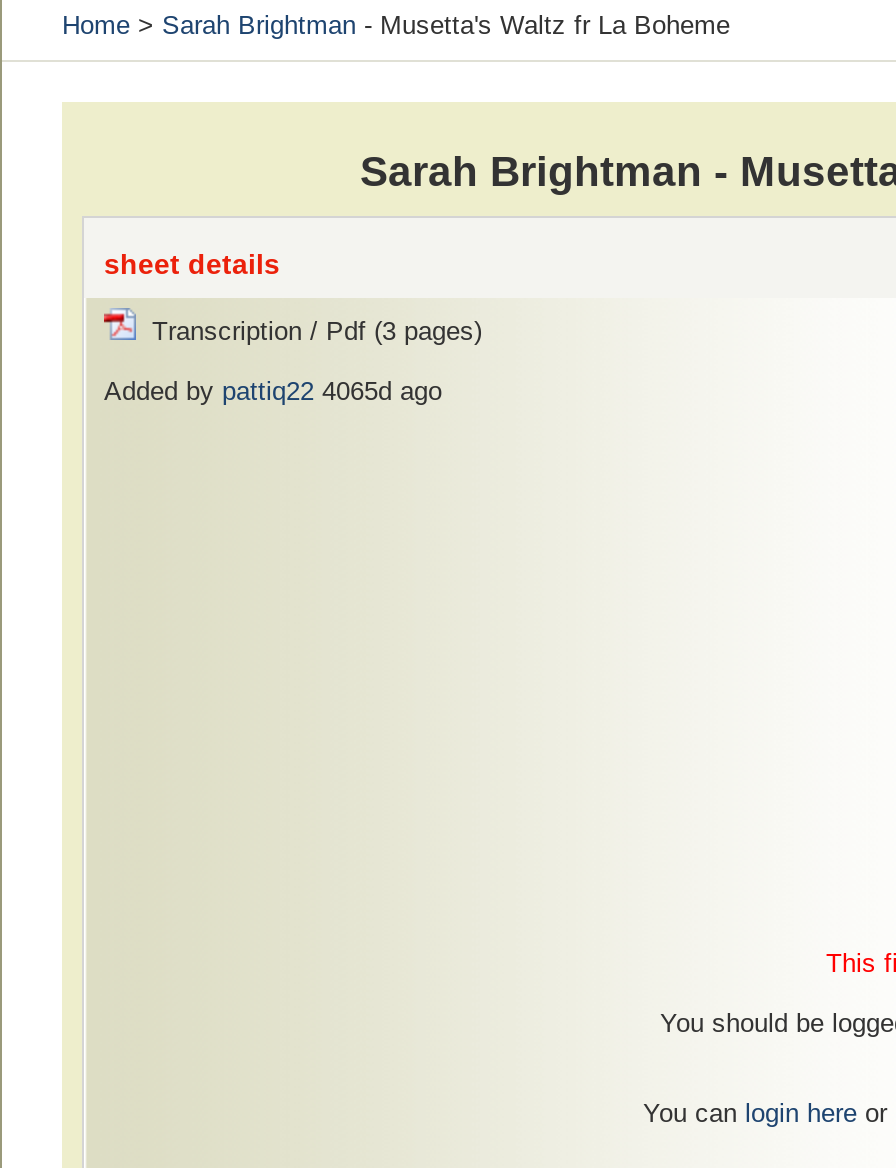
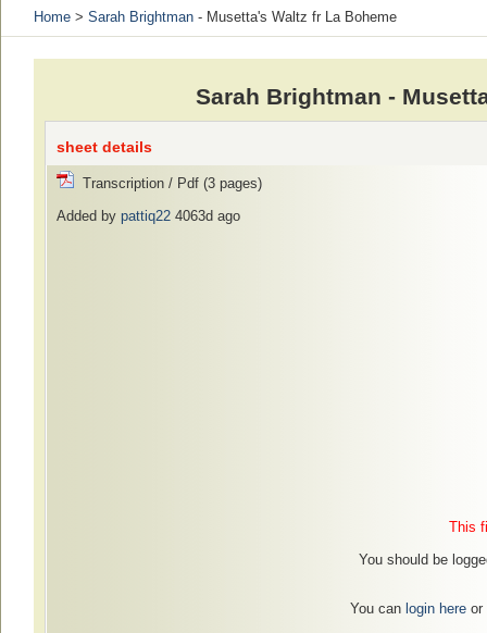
- Added by pattiq22 4065d ago
+ Added by pattiq22 4063d ago
